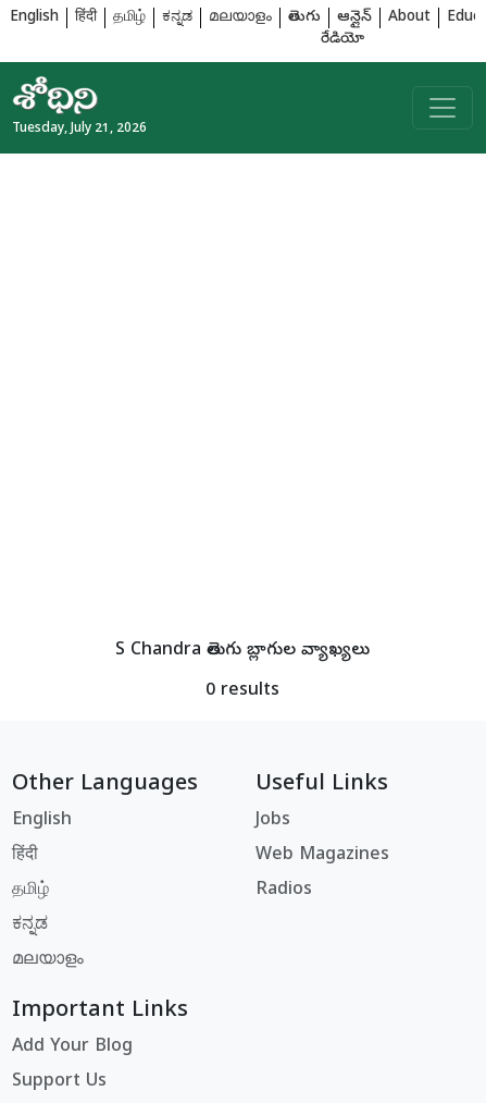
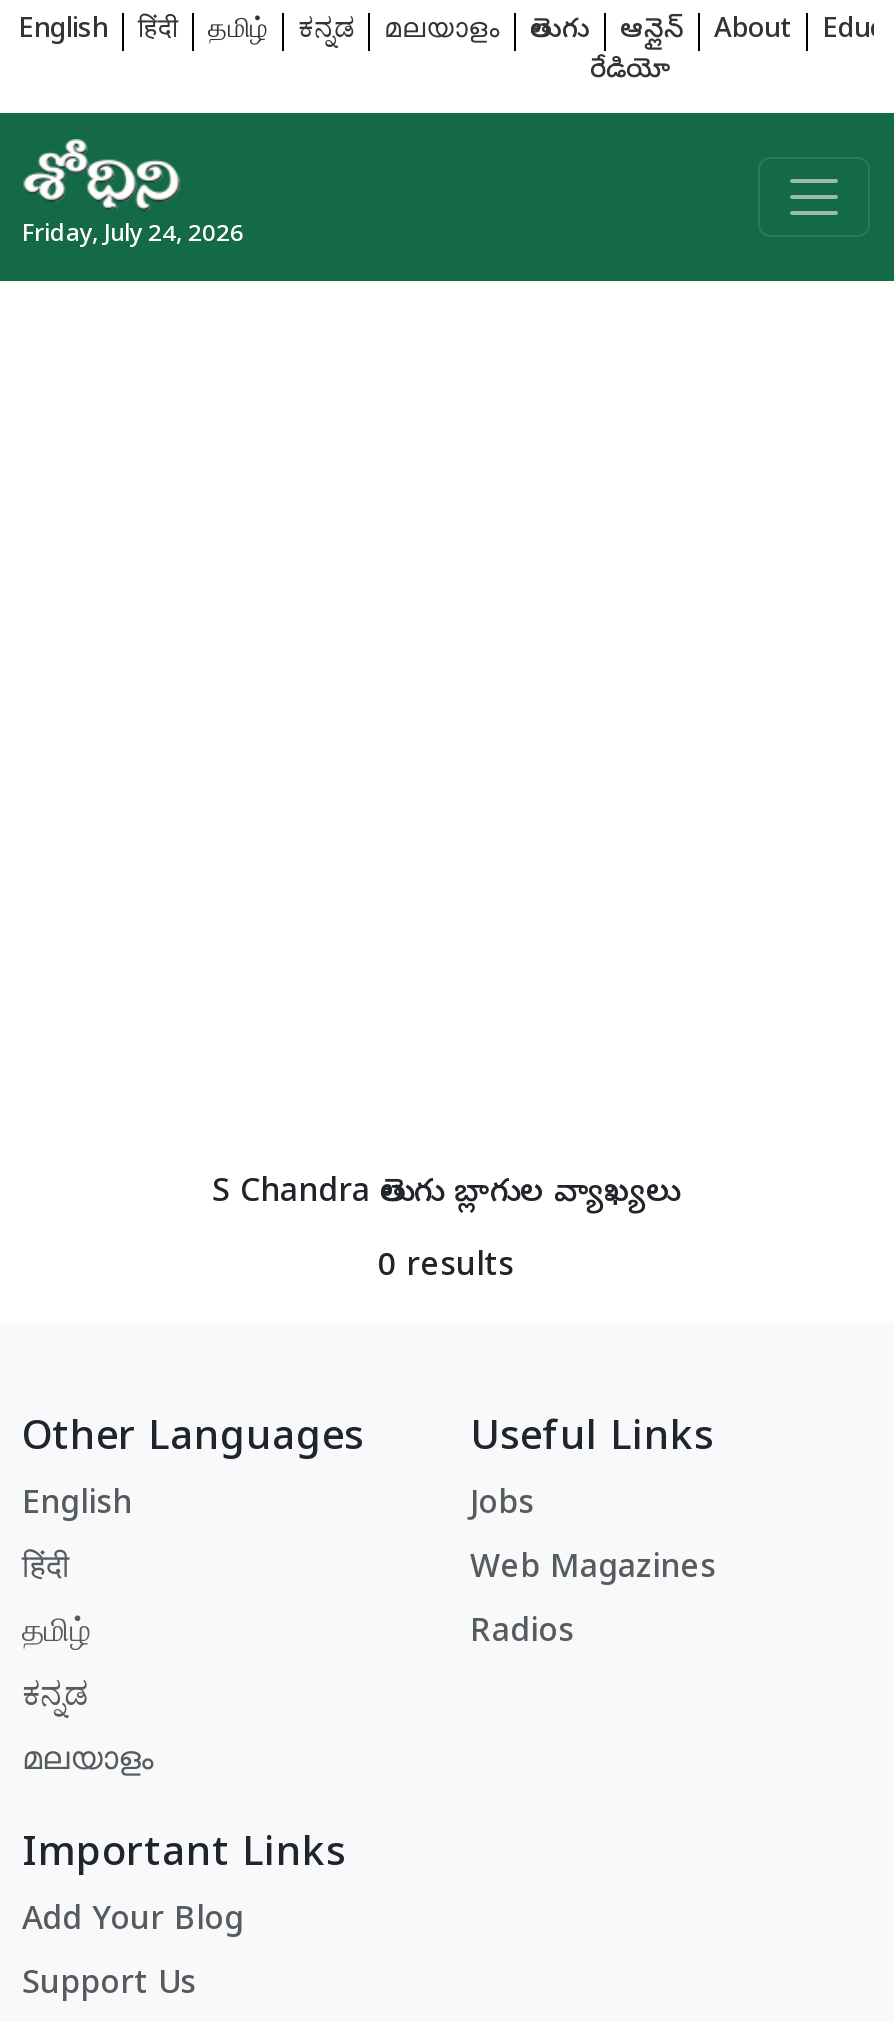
- Tuesday, July 21, 2026
+ Friday, July 24, 2026
